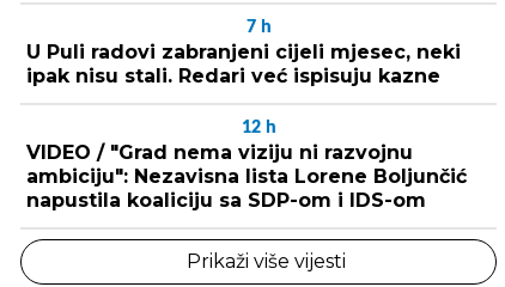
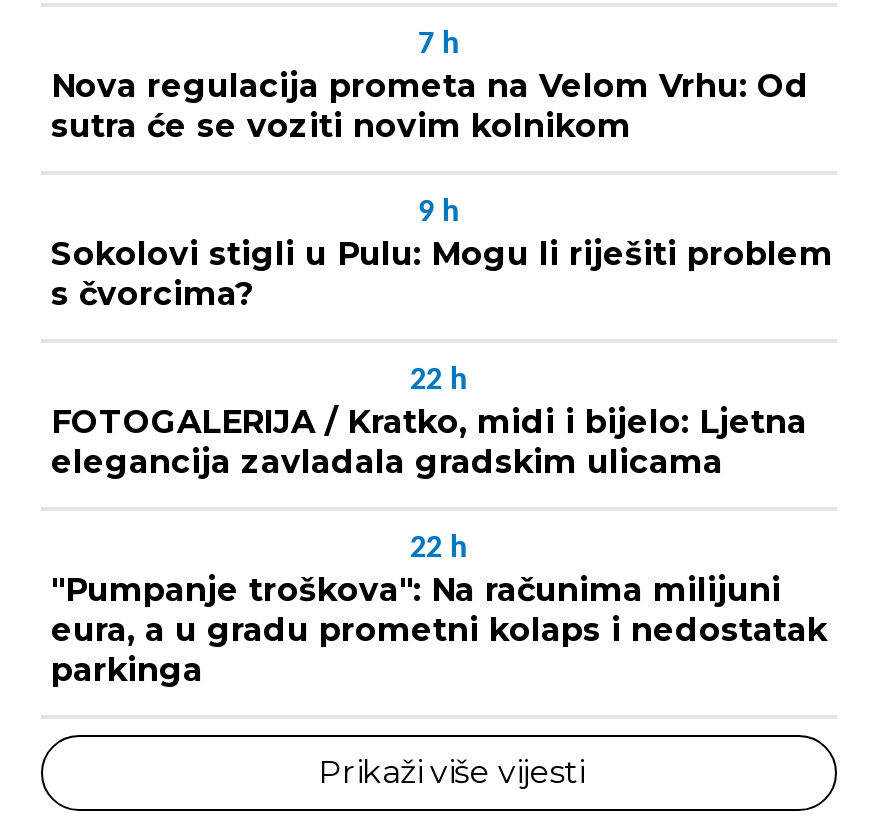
- U Puli radovi zabranjeni cijeli mjesec, neki
- ipak nisu stali. Redari već ispisuju kazne
- 12 h
- VIDEO / "Grad nema viziju ni razvojnu
- ambiciju": Nezavisna lista Lorene Boljunčić
- napustila koaliciju sa SDP-om i IDS-om
+ Nova regulacija prometa na Velom Vrhu: Od
+ sutra će se voziti novim kolnikom
+ 9 h
+ Sokolovi stigli u Pulu: Mogu li riješiti problem
+ s čvorcima?
+ 22 h
+ FOTOGALERIJA / Kratko, midi i bijelo: Ljetna
+ elegancija zavladala gradskim ulicama
+ 22 h
+ "Pumpanje troškova": Na računima milijuni
+ eura, a u gradu prometni kolaps i nedostatak
+ parkinga
